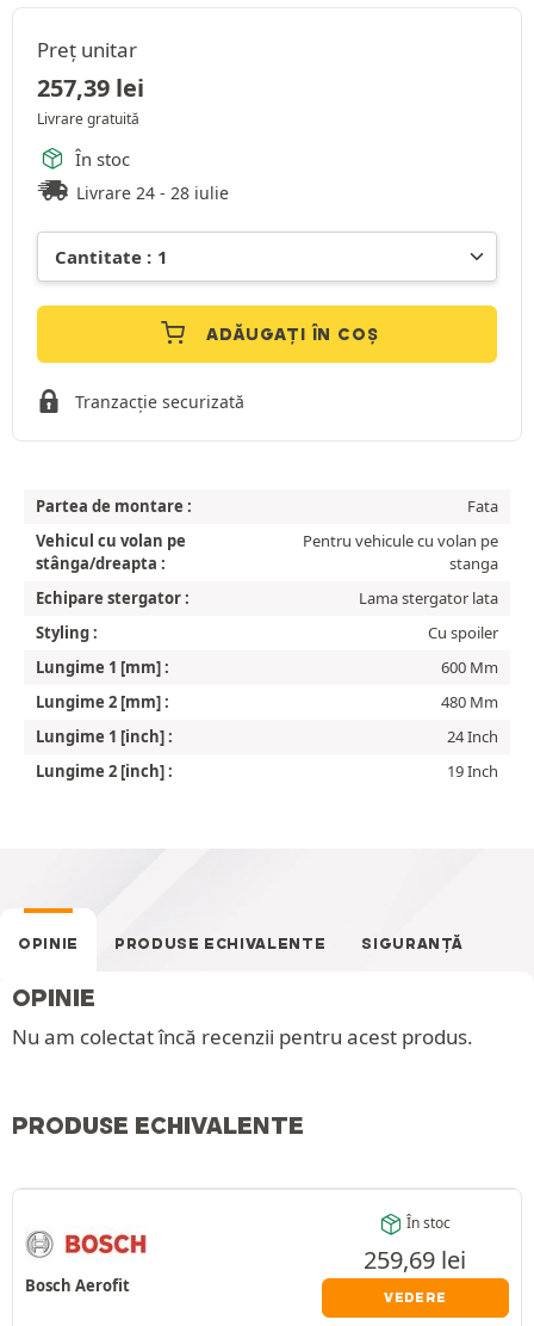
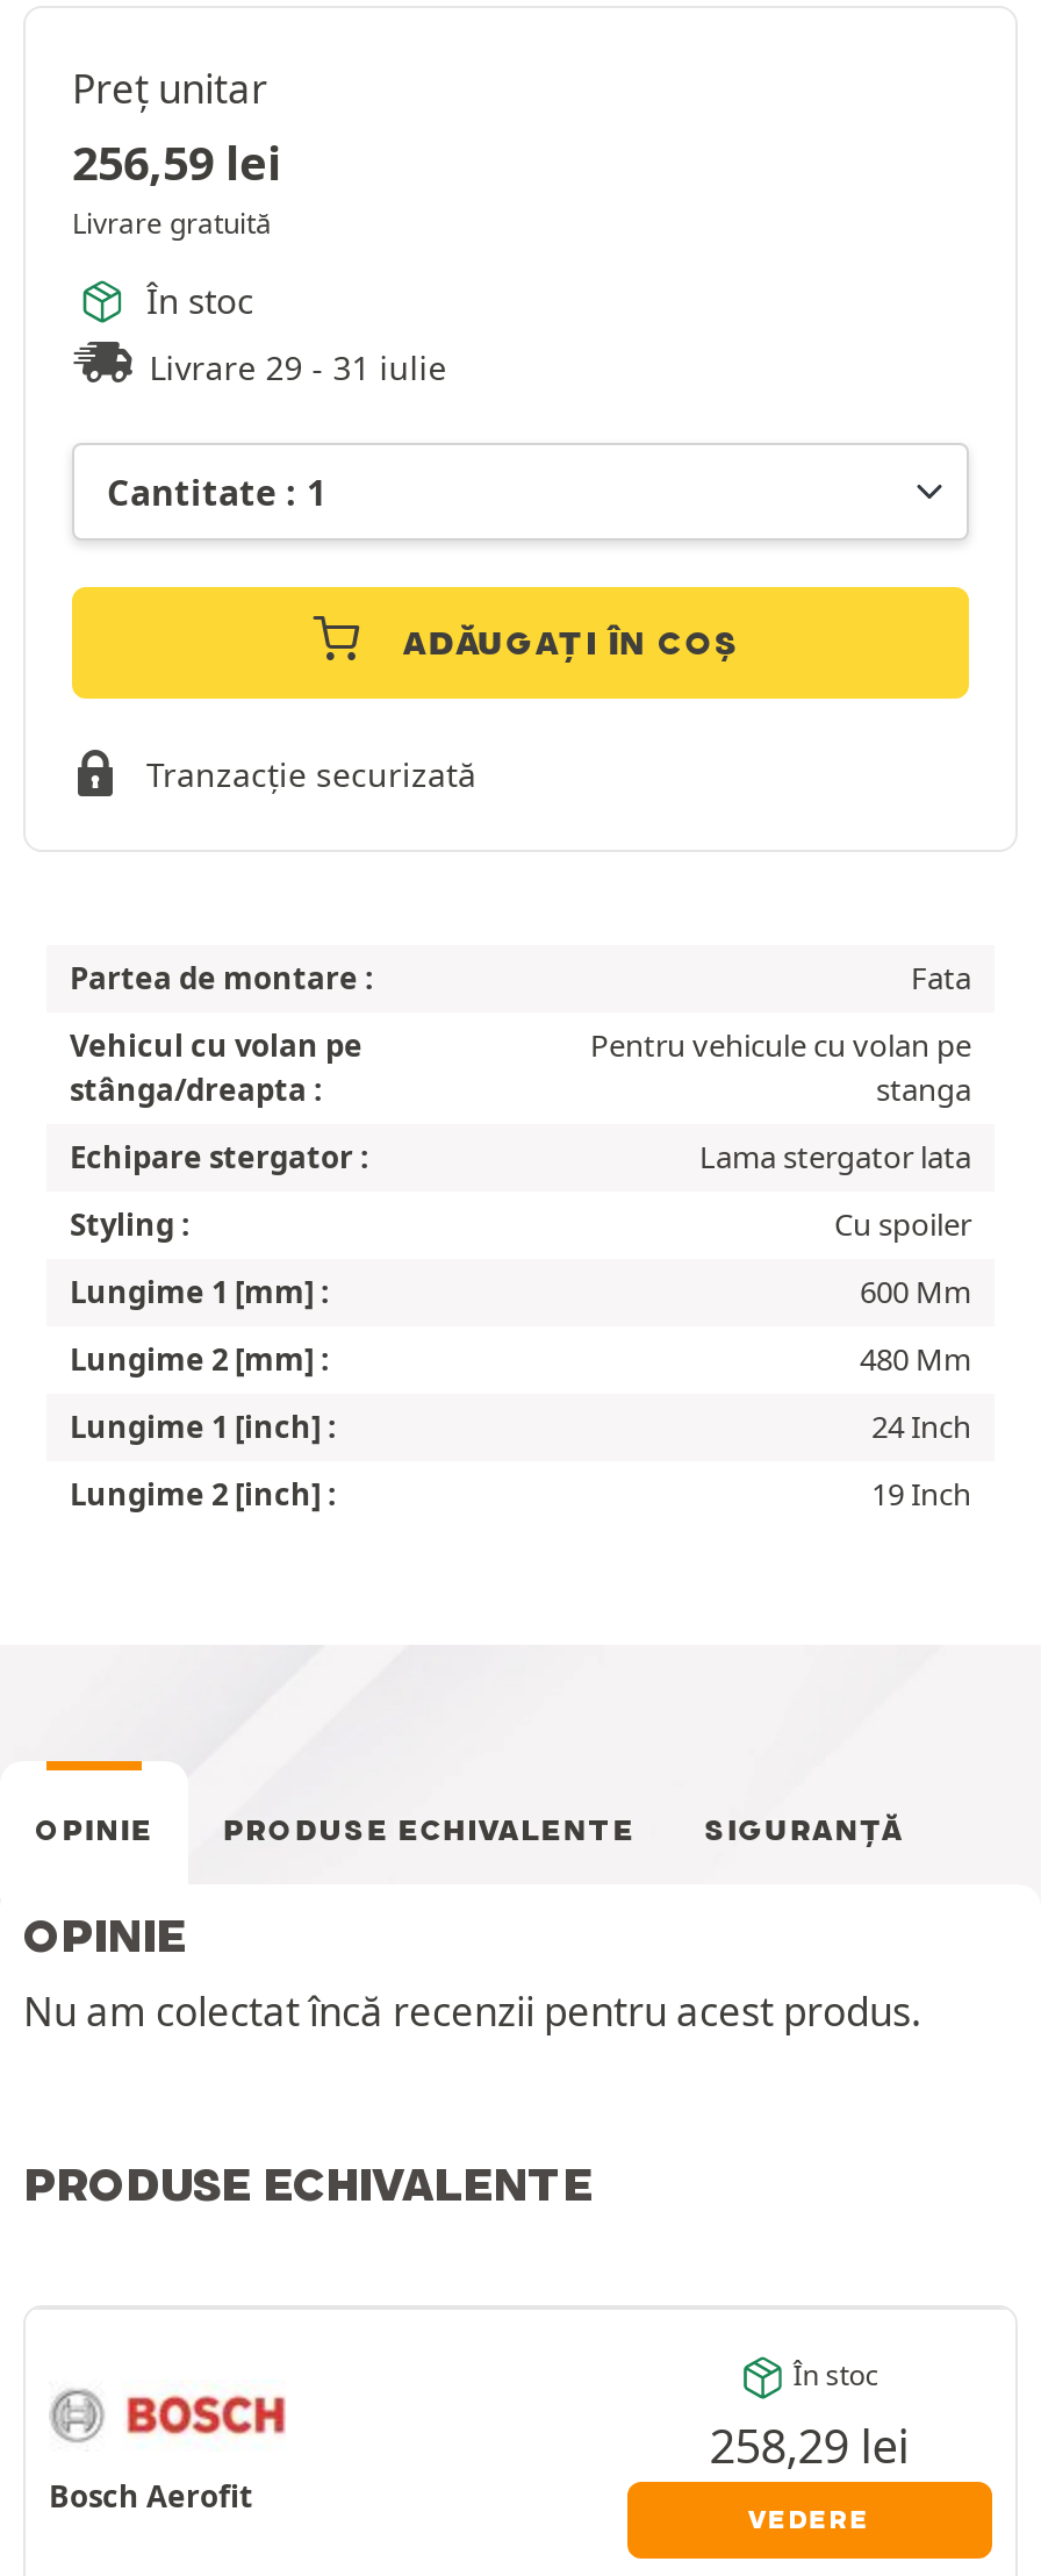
- 257,39 lei
+ 256,59 lei

- Livrare 24 - 28 iulie
+ Livrare 29 - 31 iulie

- 259,69 lei
+ 258,29 lei
